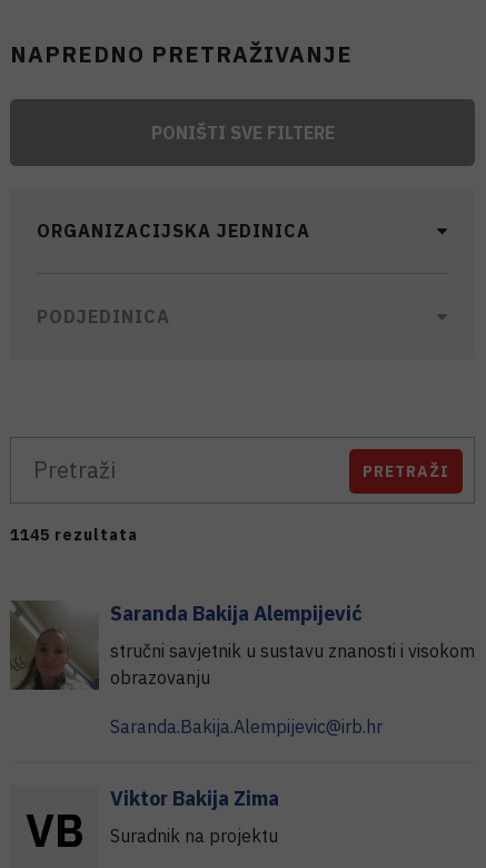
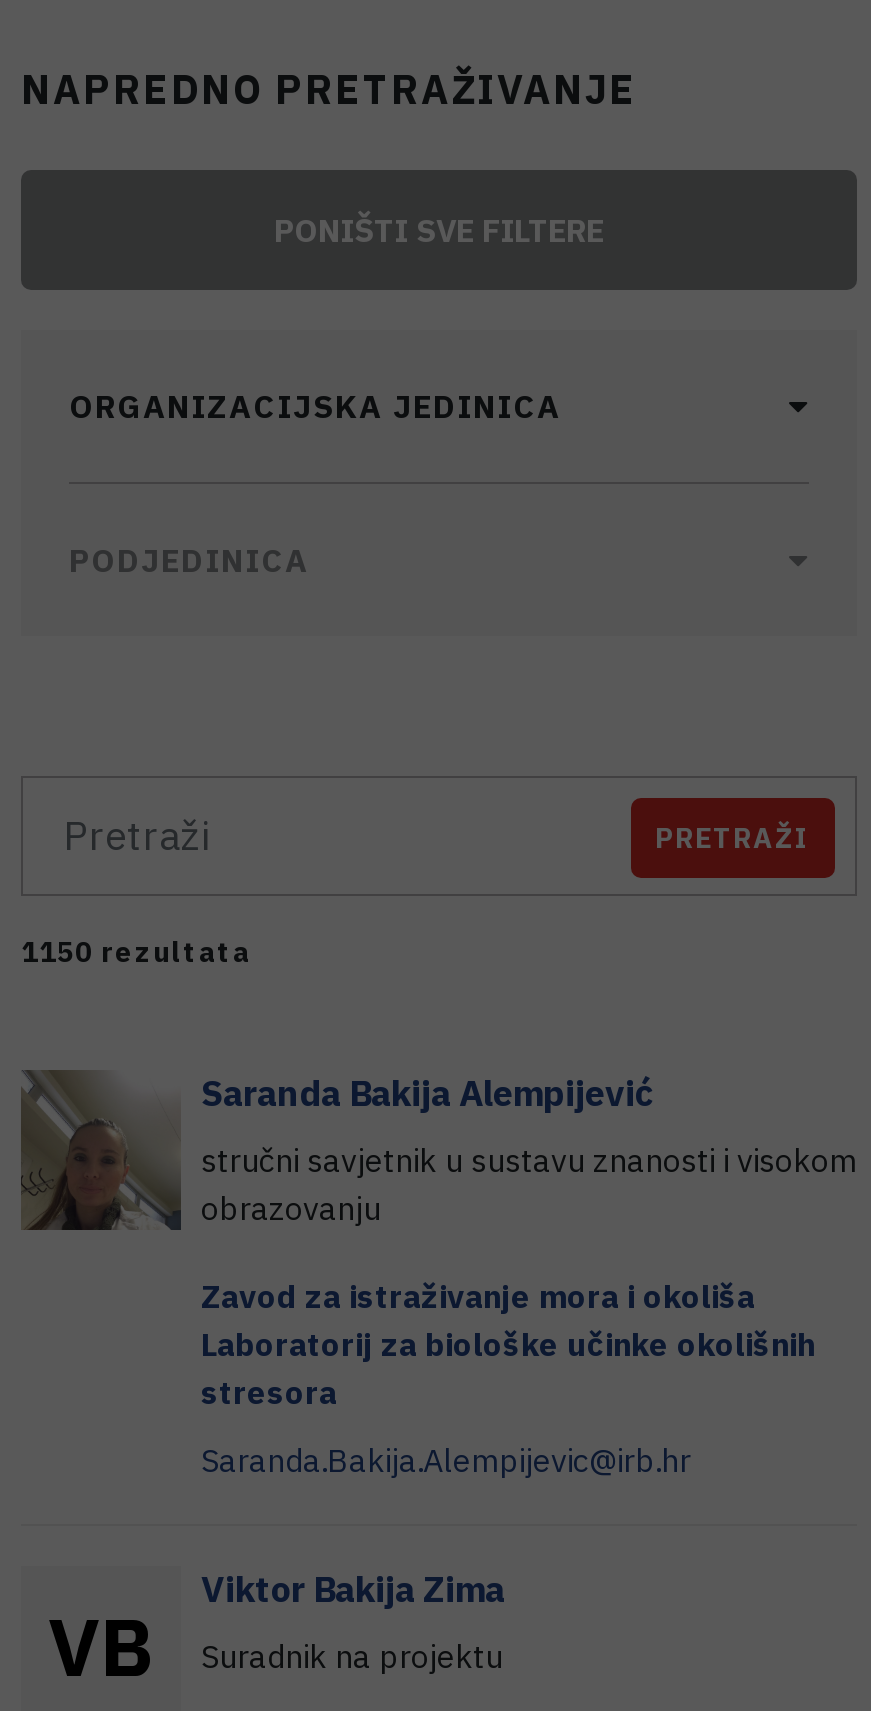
- 1145 rezultata
+ 1150 rezultata

+ Zavod za istraživanje mora i okoliša
+ Laboratorij za biološke učinke okolišnih
+ stresora
